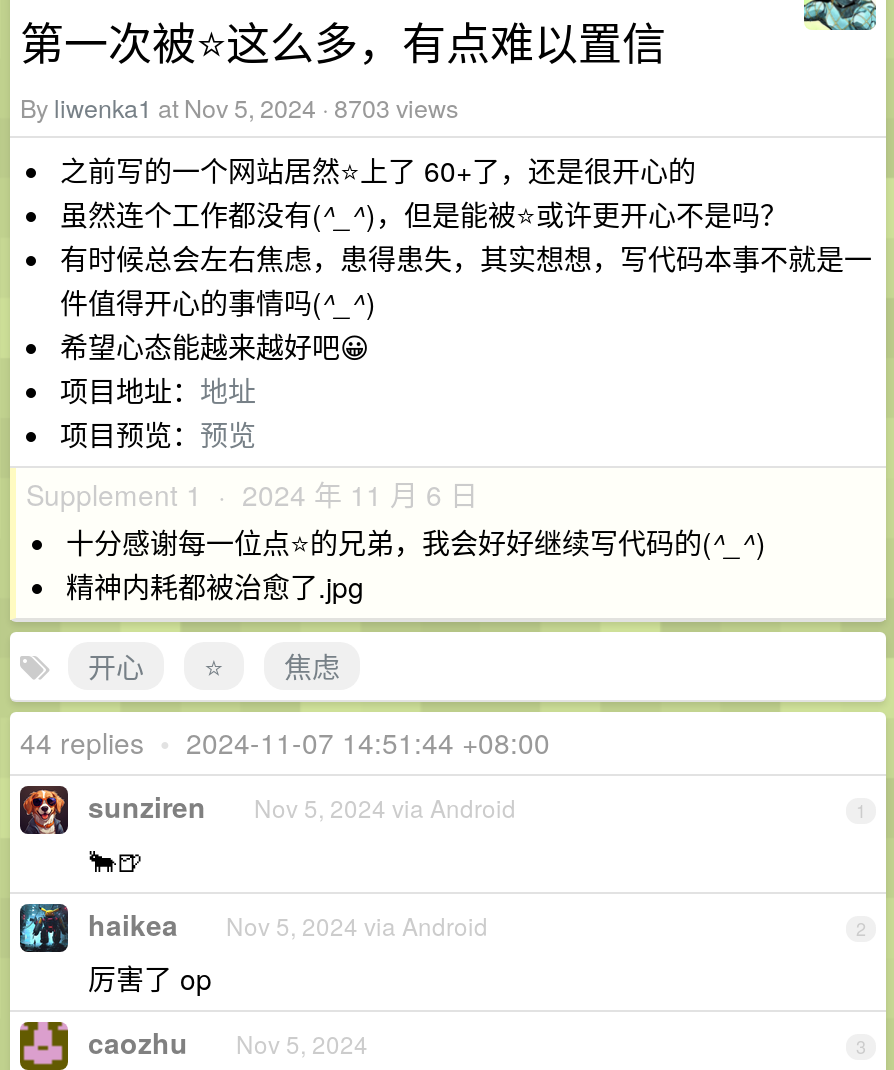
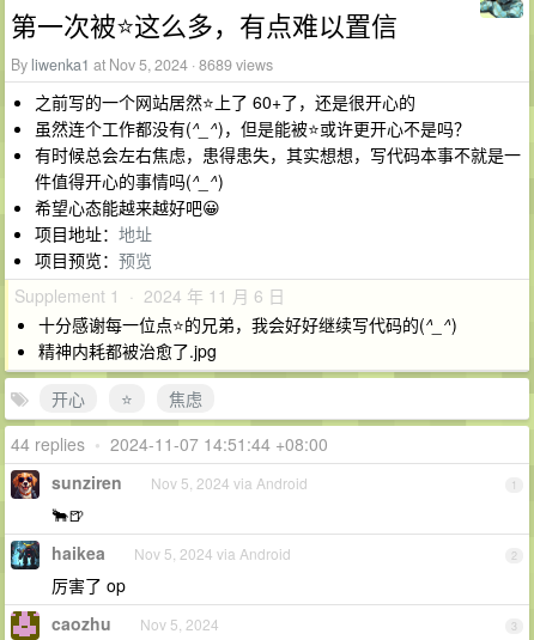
- By liwenka1 at Nov 5, 2024 · 8703 views
+ By liwenka1 at Nov 5, 2024 · 8689 views
